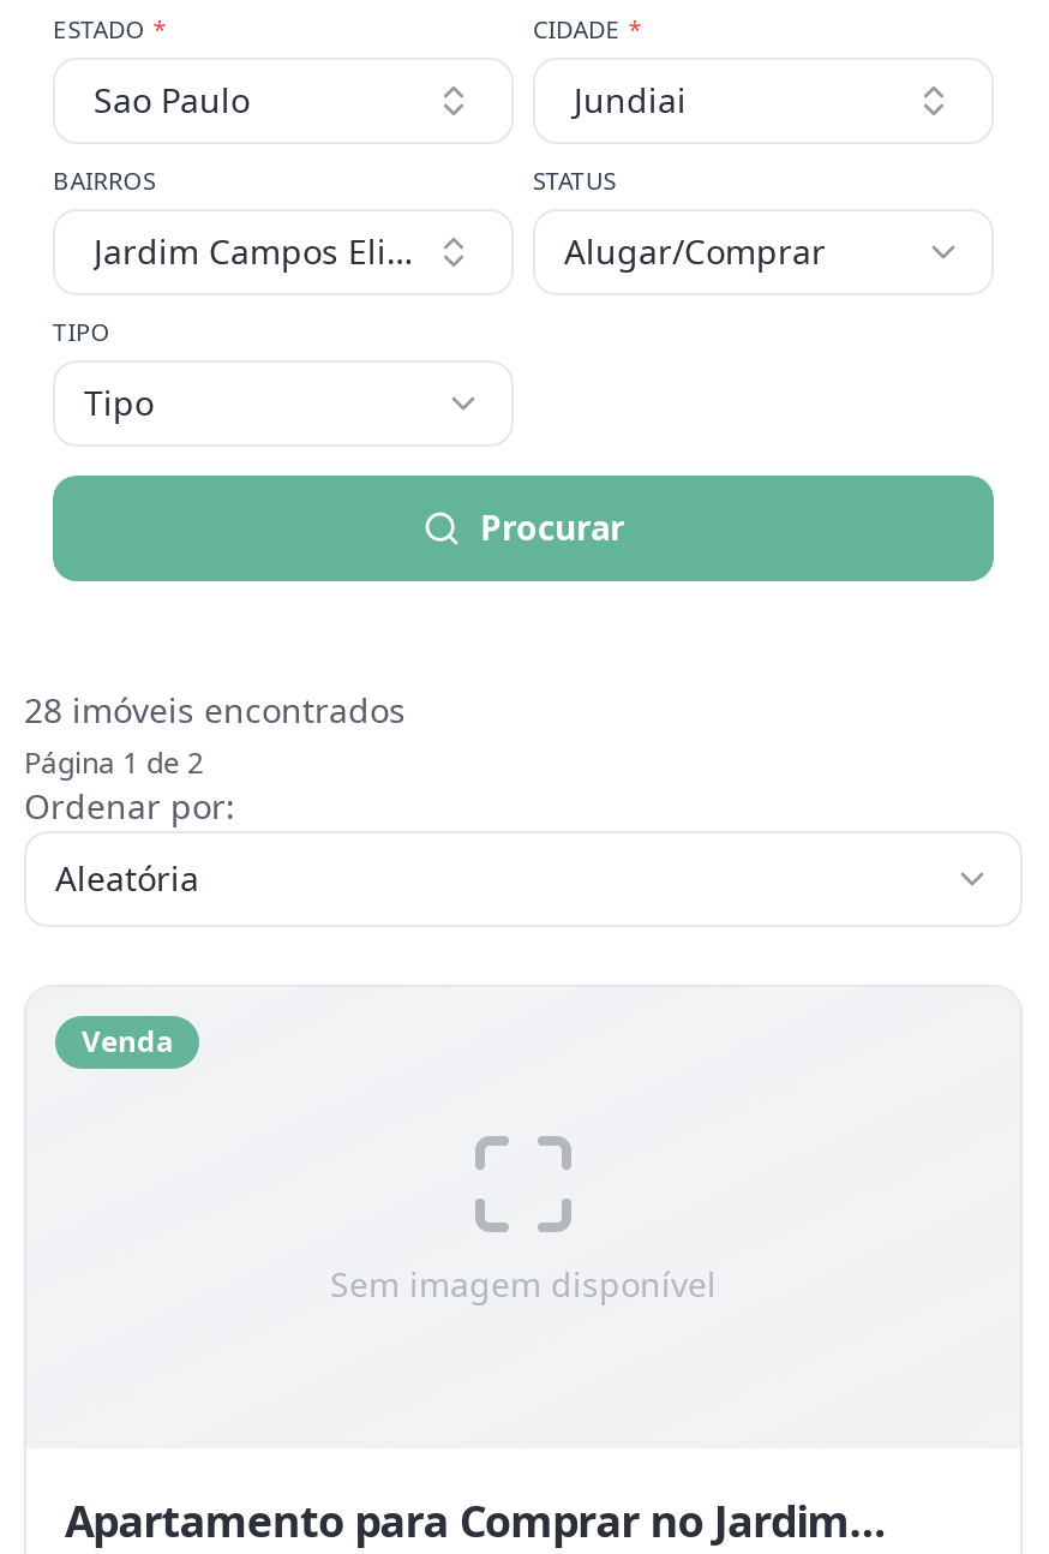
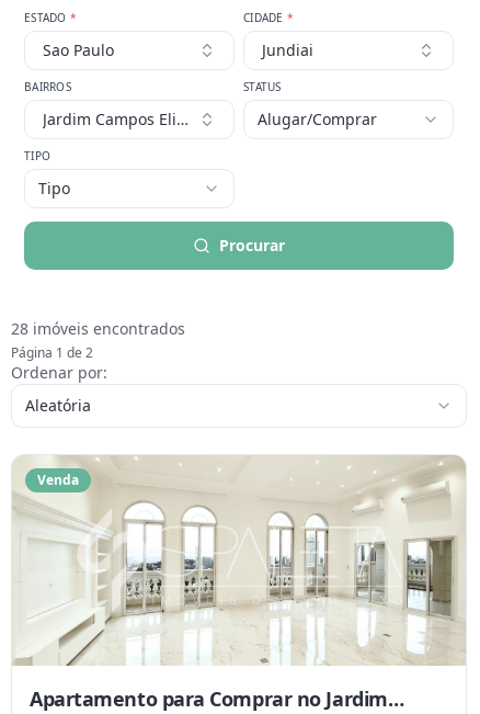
+ [image]

- Sem imagem disponível
